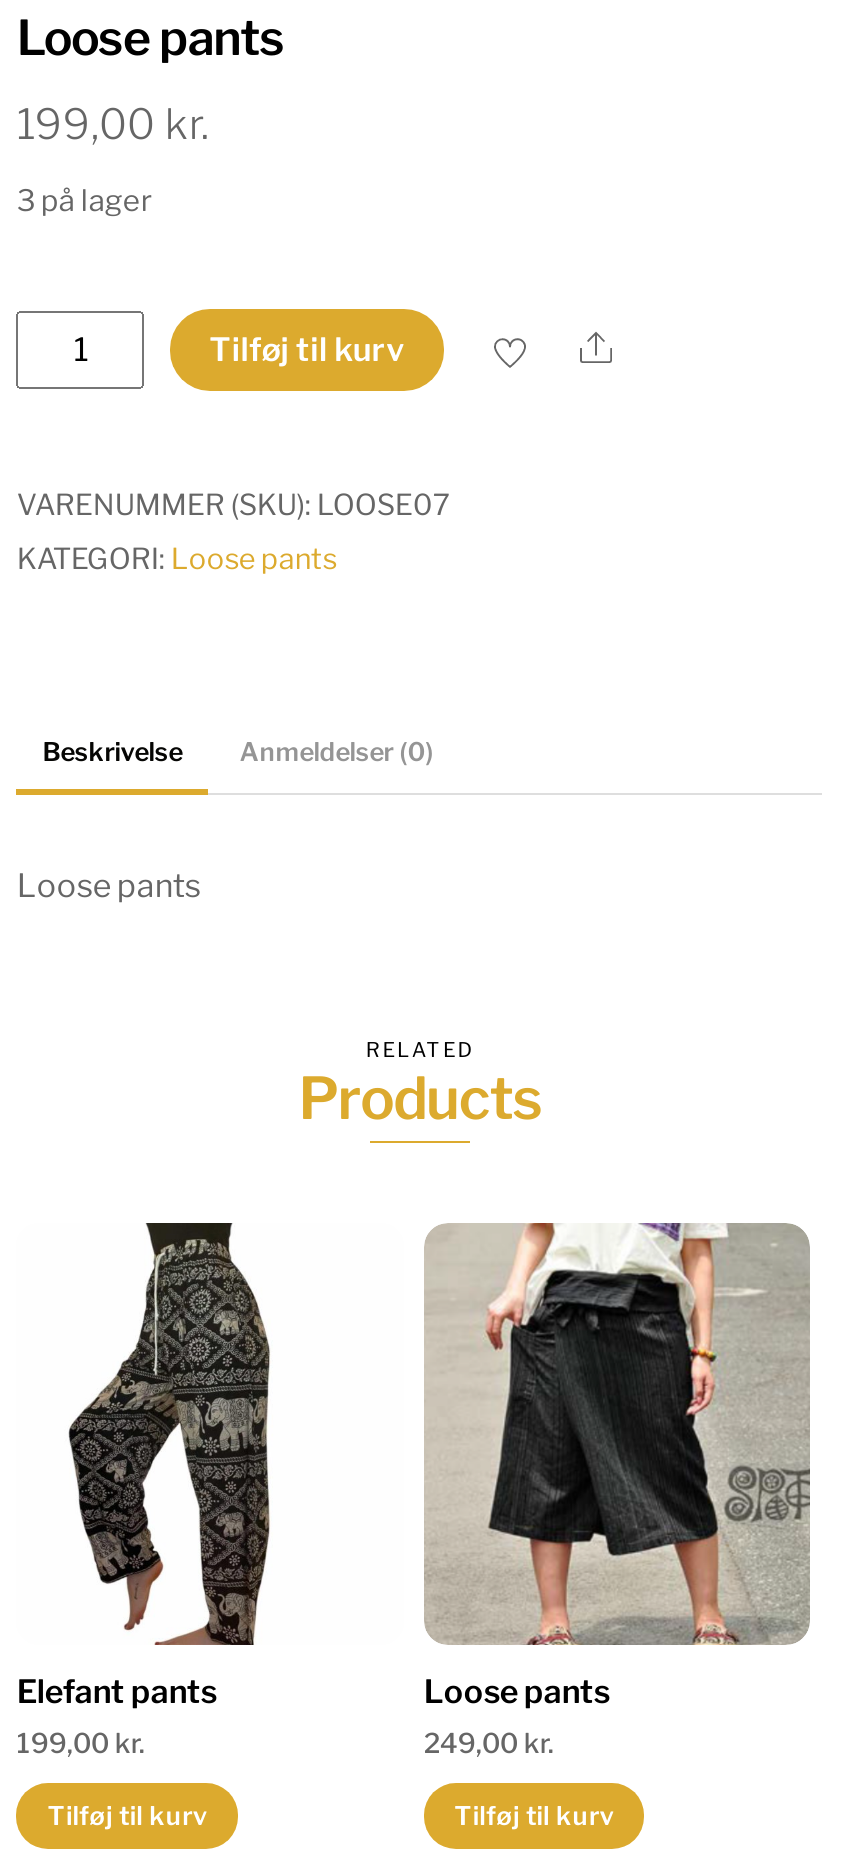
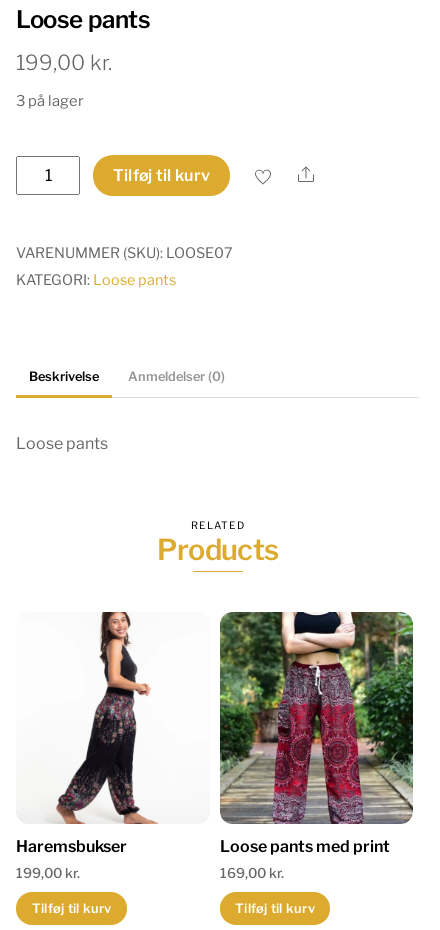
- [image]
- Elefant pants
+ [image]
+ Haremsbukser

- [image]
- Loose pants
+ [image]
+ Loose pants med print

- 249,00 kr.
+ 169,00 kr.
